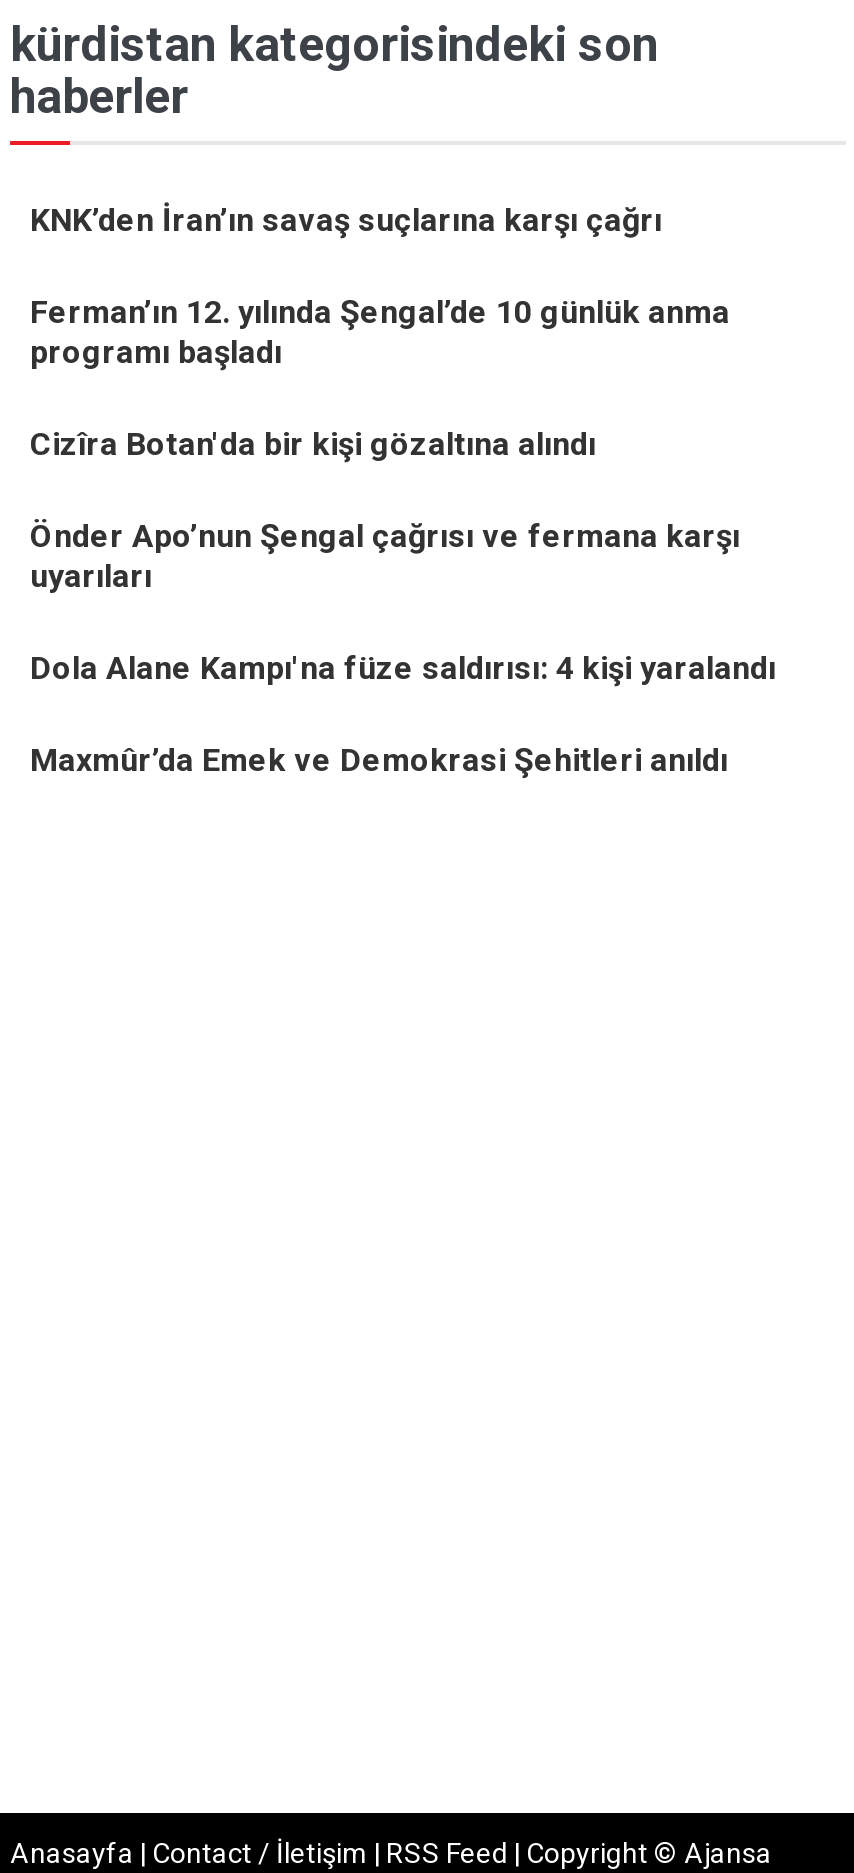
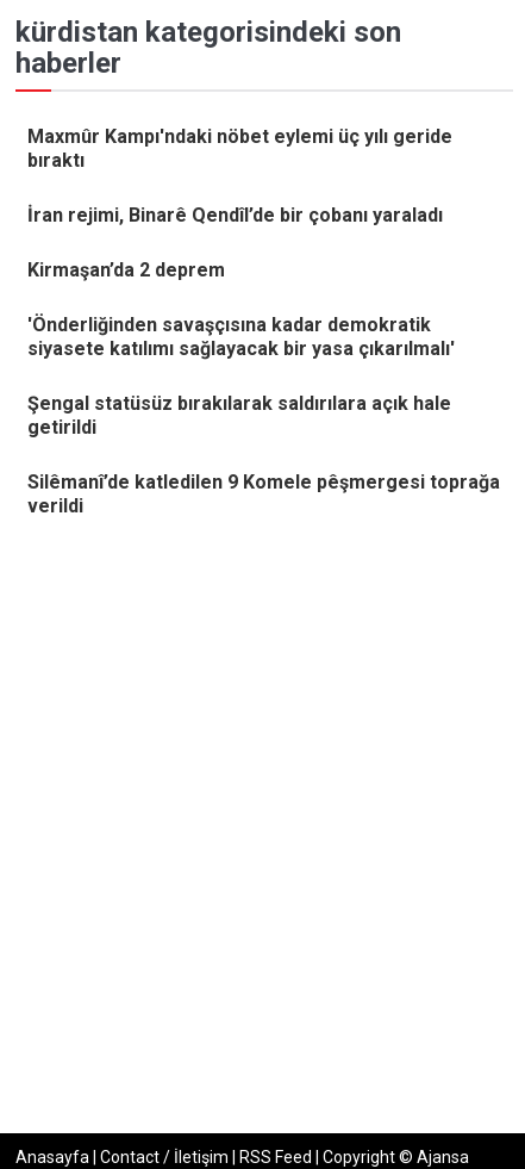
- KNK’den İran’ın savaş suçlarına karşı çağrı
+ Maxmûr Kampı'ndaki nöbet eylemi üç yılı geride
+ bıraktı

- Ferman’ın 12. yılında Şengal’de 10 günlük anma
- programı başladı
+ İran rejimi, Binarê Qendîl’de bir çobanı yaraladı

- Cizîra Botan'da bir kişi gözaltına alındı
+ Kirmaşan’da 2 deprem

- Önder Apo’nun Şengal çağrısı ve fermana karşı
- uyarıları
+ 'Önderliğinden savaşçısına kadar demokratik
+ siyasete katılımı sağlayacak bir yasa çıkarılmalı'

- Dola Alane Kampı'na füze saldırısı: 4 kişi yaralandı
+ Şengal statüsüz bırakılarak saldırılara açık hale
+ getirildi

- Maxmûr’da Emek ve Demokrasi Şehitleri anıldı
+ Silêmanî’de katledilen 9 Komele pêşmergesi toprağa
+ verildi
